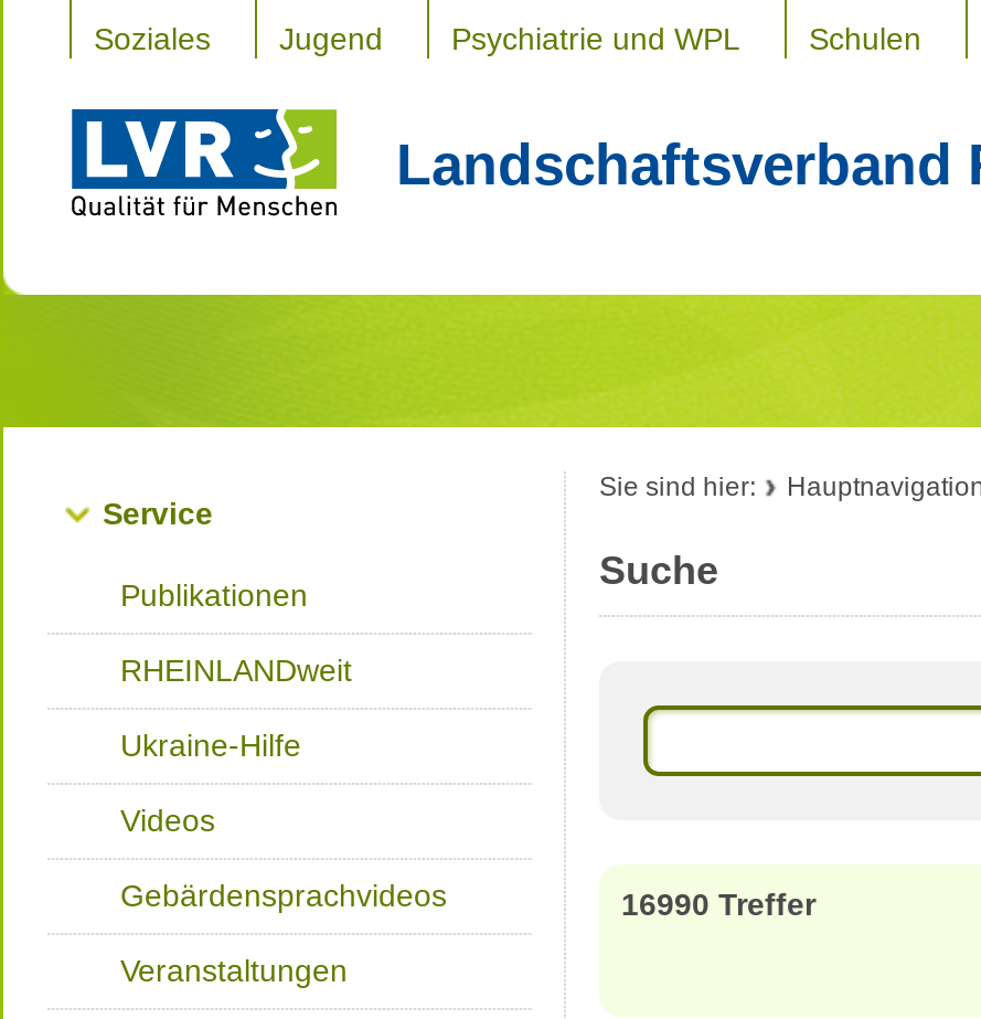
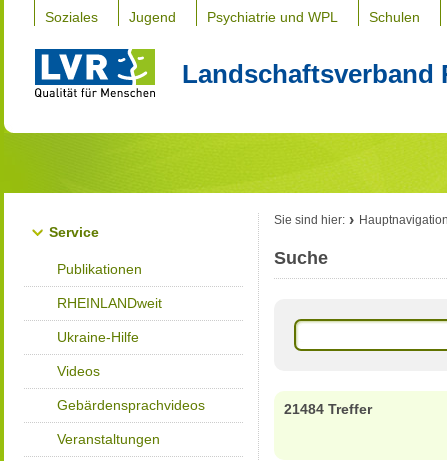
- 16990 Treffer
+ 21484 Treffer
